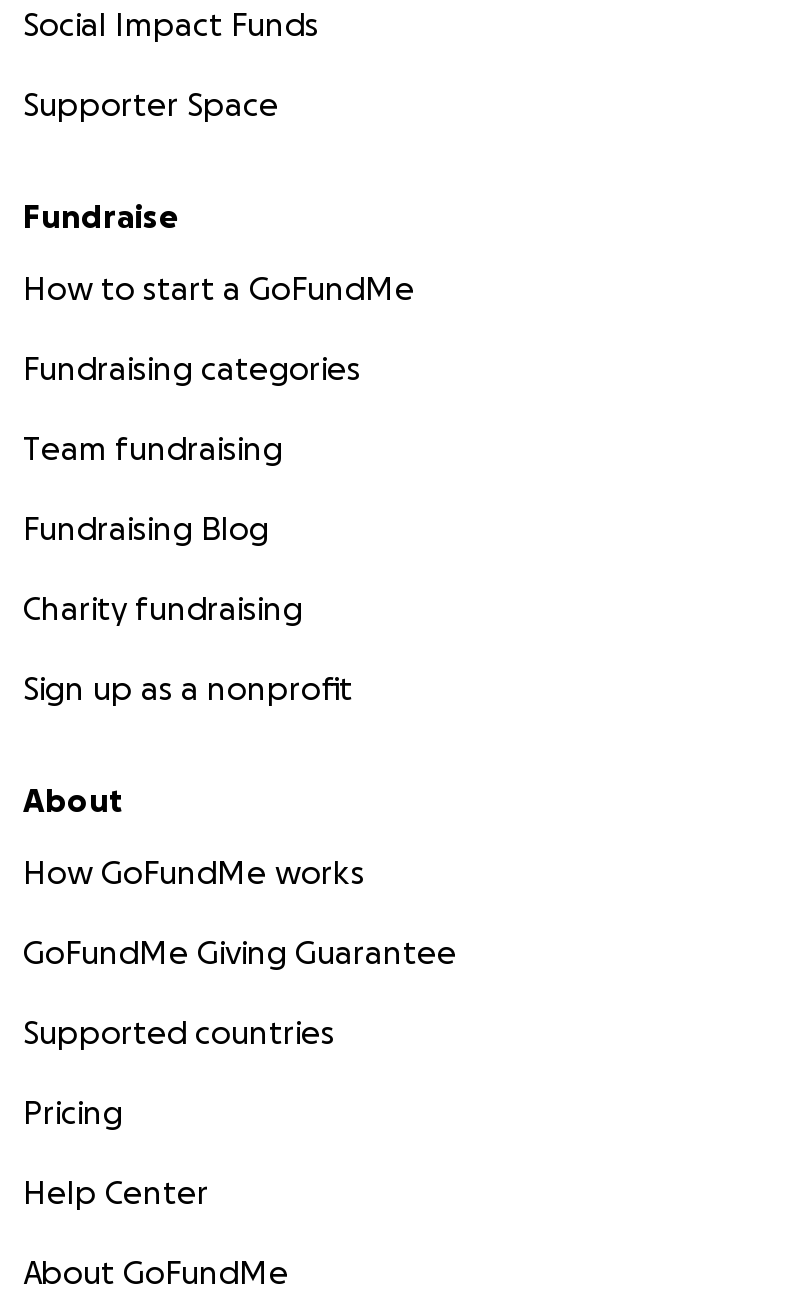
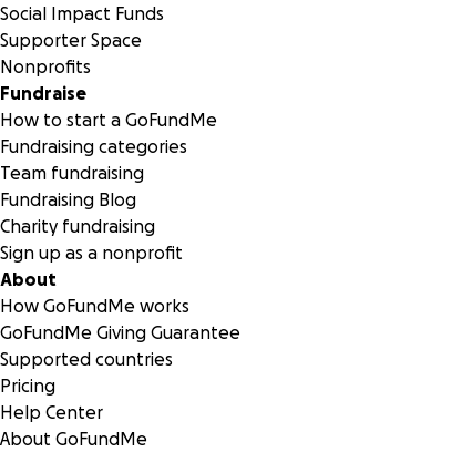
+ Nonprofits
